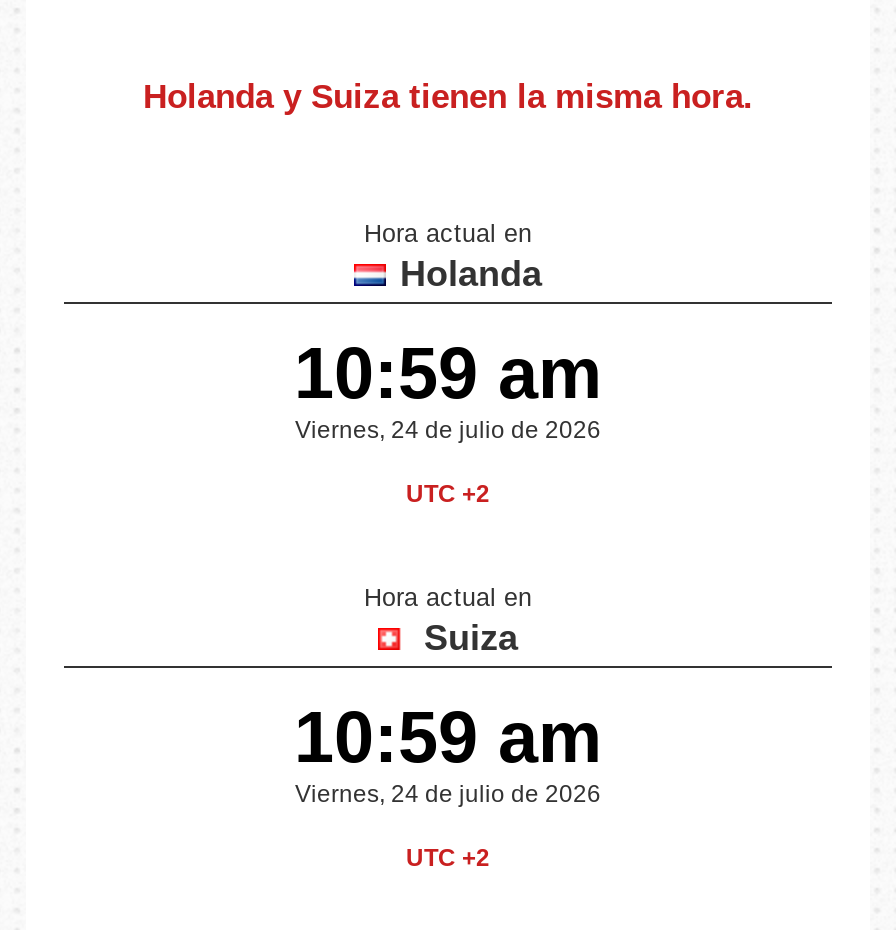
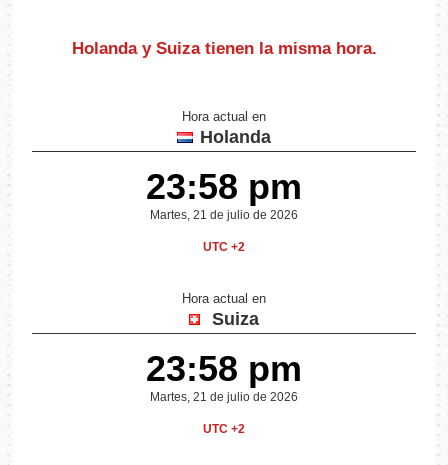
- 10:59 am
- Viernes, 24 de julio de 2026
+ 23:58 pm
+ Martes, 21 de julio de 2026

- 10:59 am
- Viernes, 24 de julio de 2026
+ 23:58 pm
+ Martes, 21 de julio de 2026
